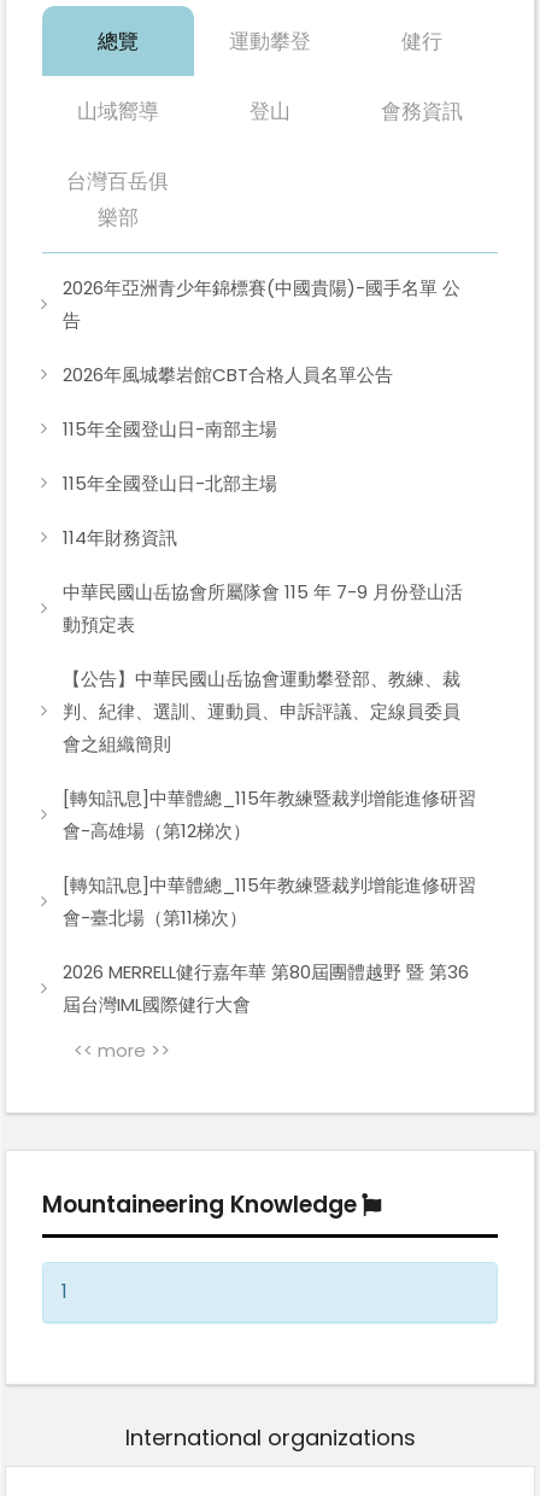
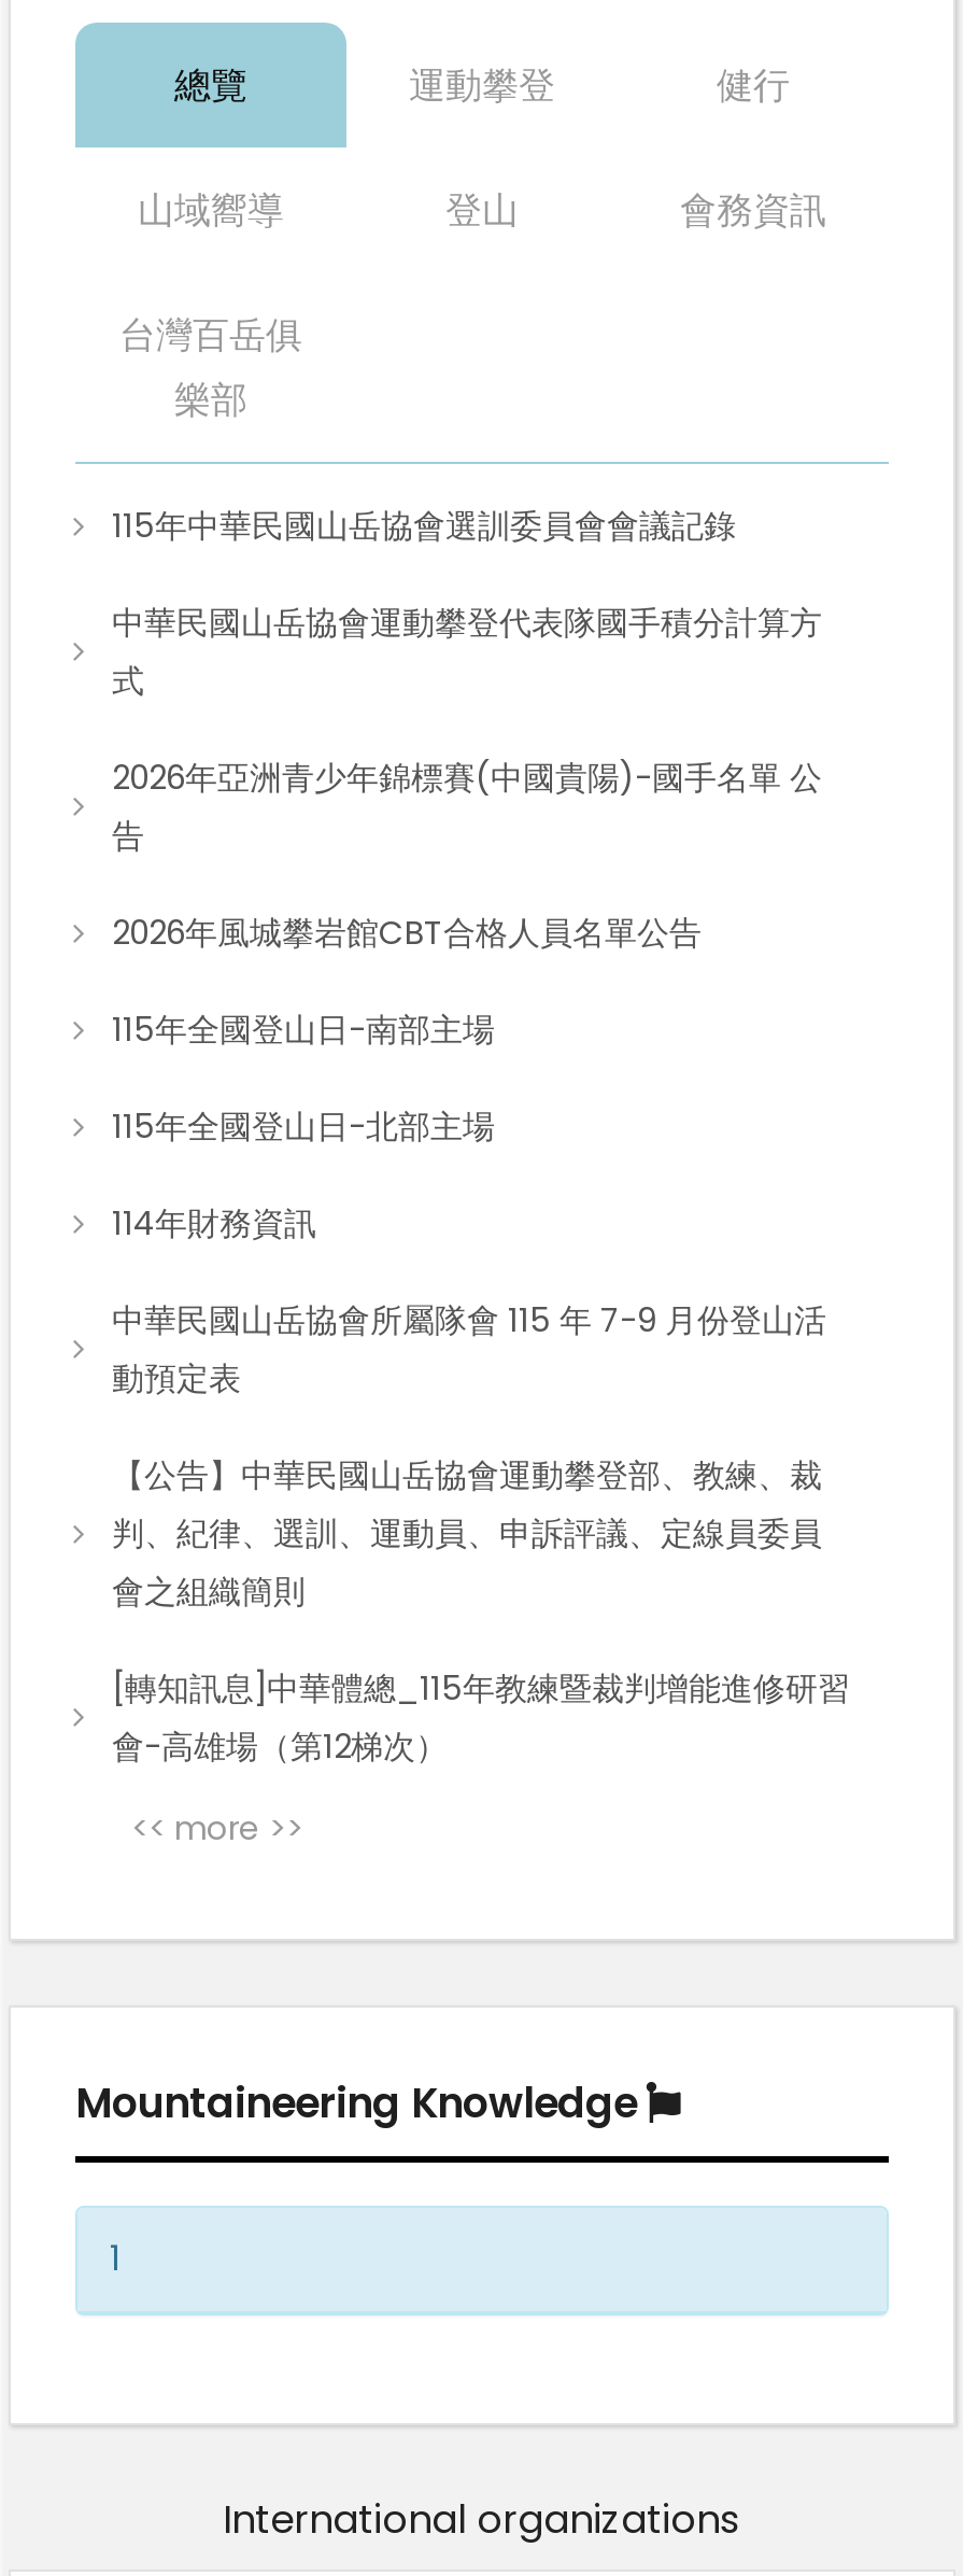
+ 115年中華民國山岳協會選訓委員會會議記錄
+ 中華民國山岳協會運動攀登代表隊國手積分計算方
+ 式

moved down: 2026年亞洲青少年錦標賽(中國貴陽)-國手名單 公 | 告 | 2026年風城攀岩館CBT合格人員名單公告 | ... | [轉知訊息]中華體總_115年教練暨裁判增能進修研習 | 會-高雄場（第12梯次）

- [轉知訊息]中華體總_115年教練暨裁判增能進修研習
- 會-臺北場（第11梯次）
- 2026 MERRELL健行嘉年華 第80屆團體越野 暨 第36
- 屆台灣IML國際健行大會
